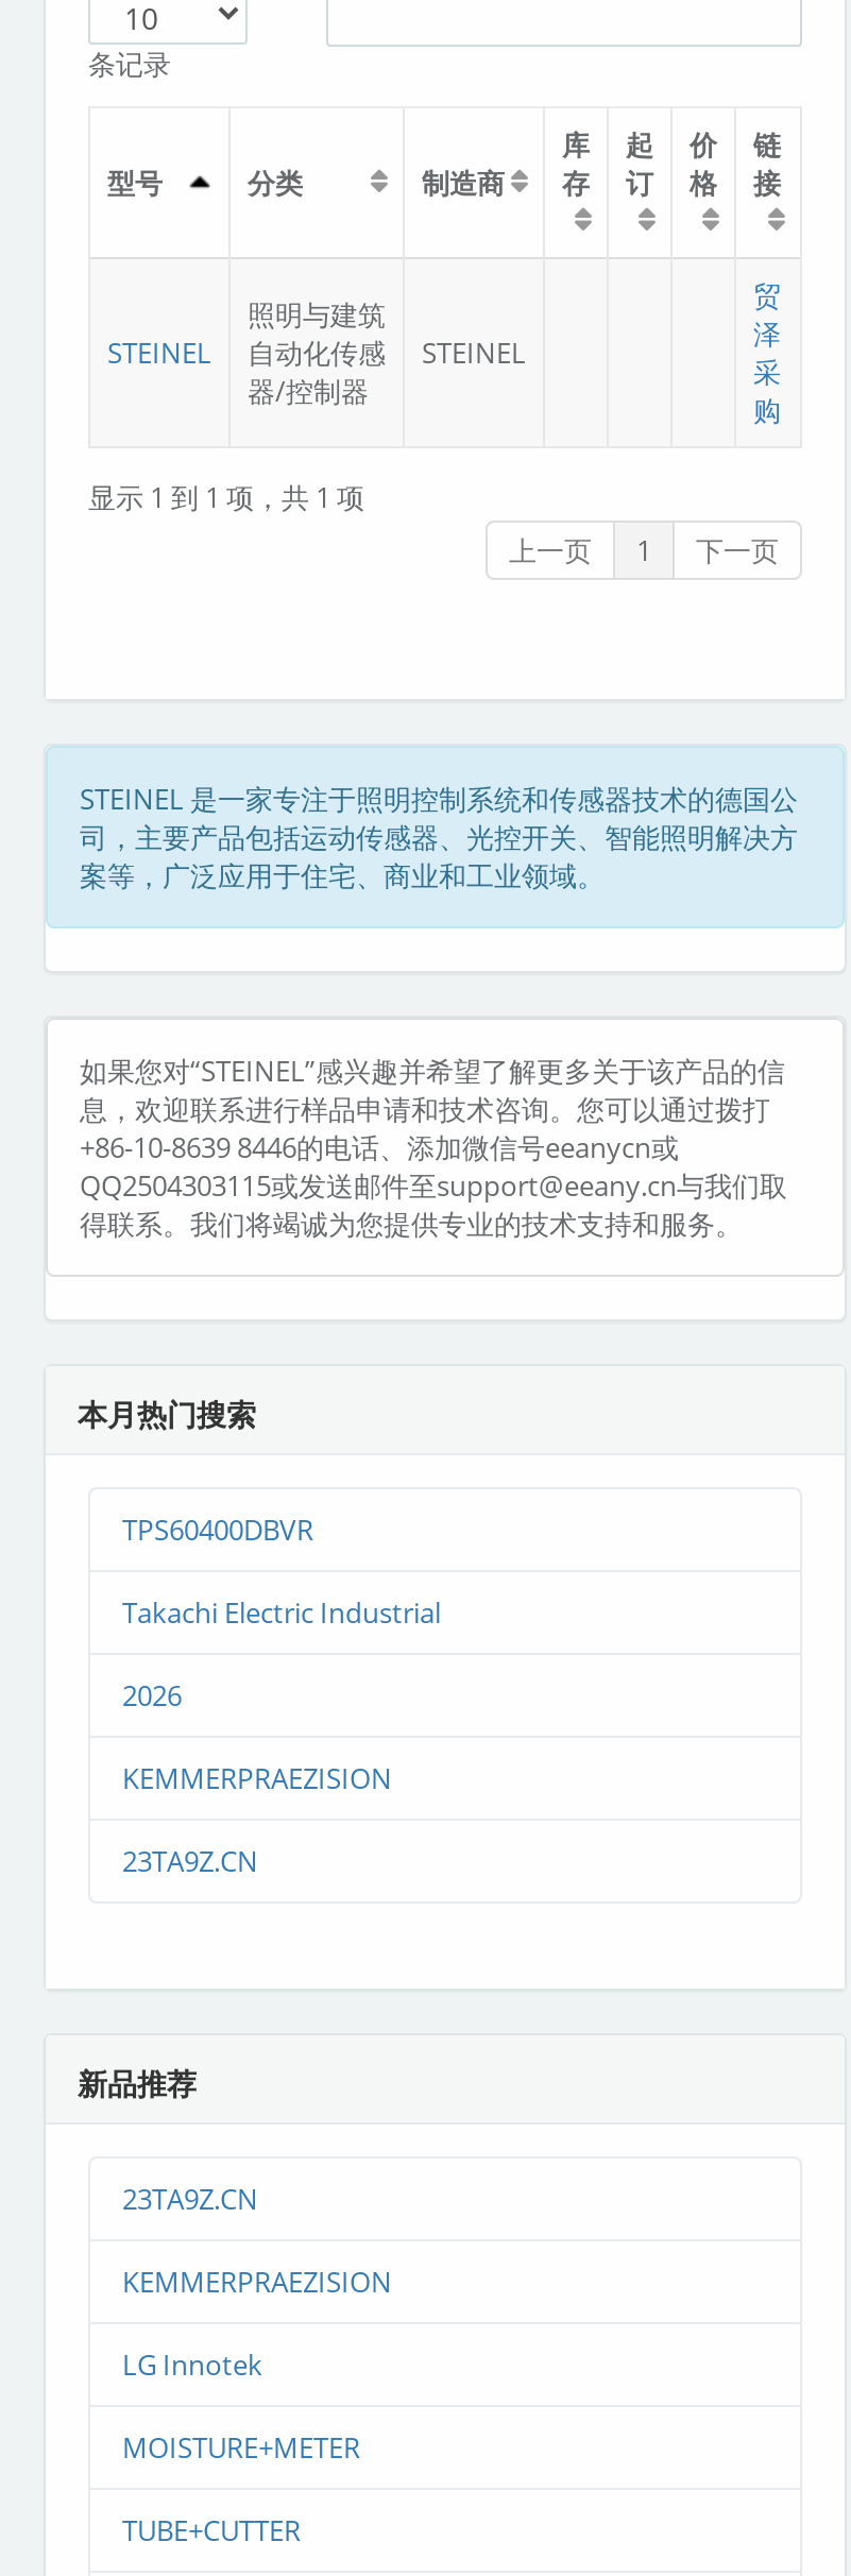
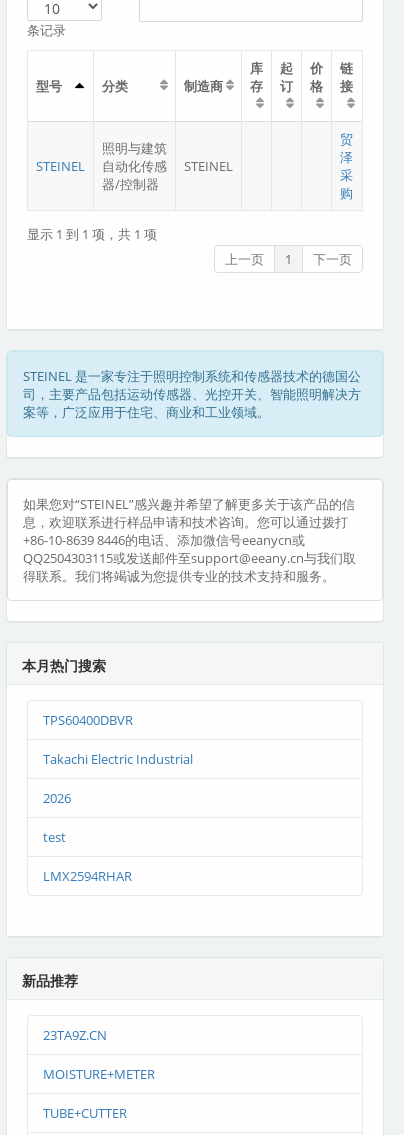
- KEMMERPRAEZISION
+ test

- 23TA9Z.CN
+ LMX2594RHAR

- KEMMERPRAEZISION
- LG Innotek
